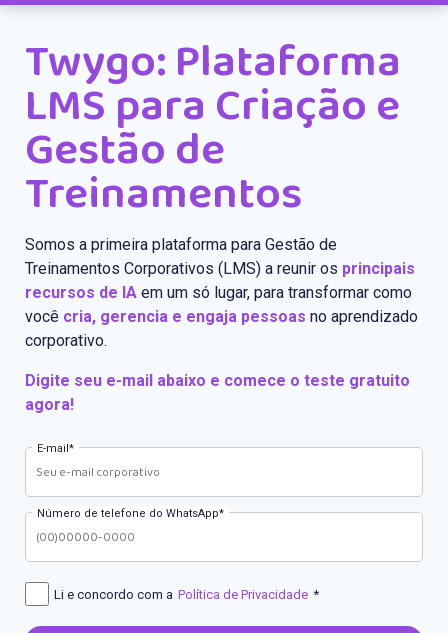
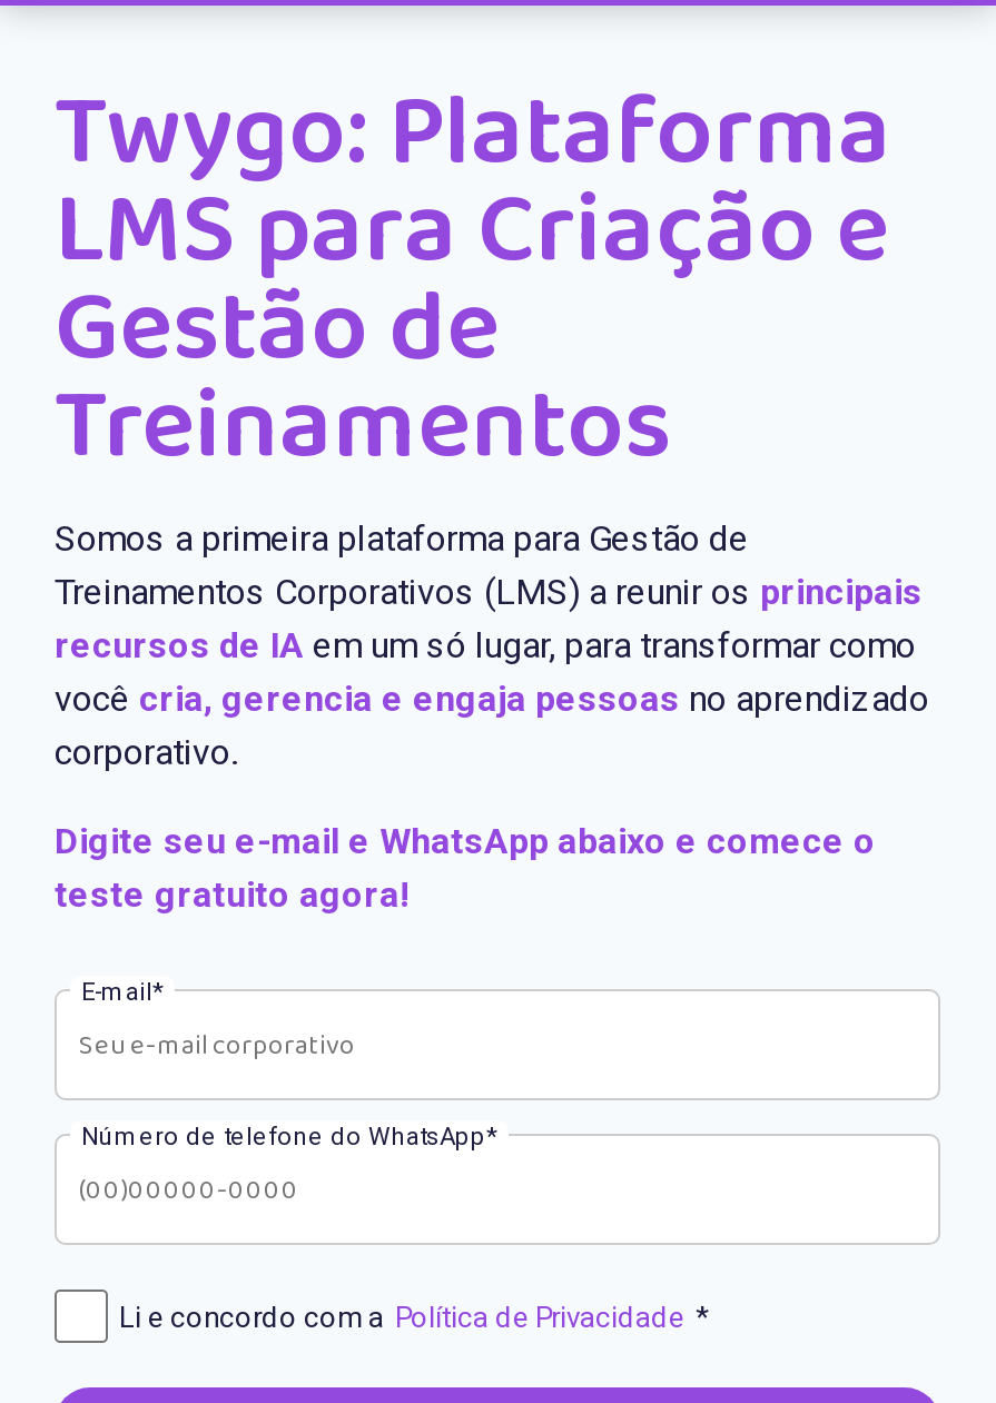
- Digite seu e-mail abaixo e comece o teste gratuito
- agora!
+ Digite seu e-mail e WhatsApp abaixo e comece o
+ teste gratuito agora!
